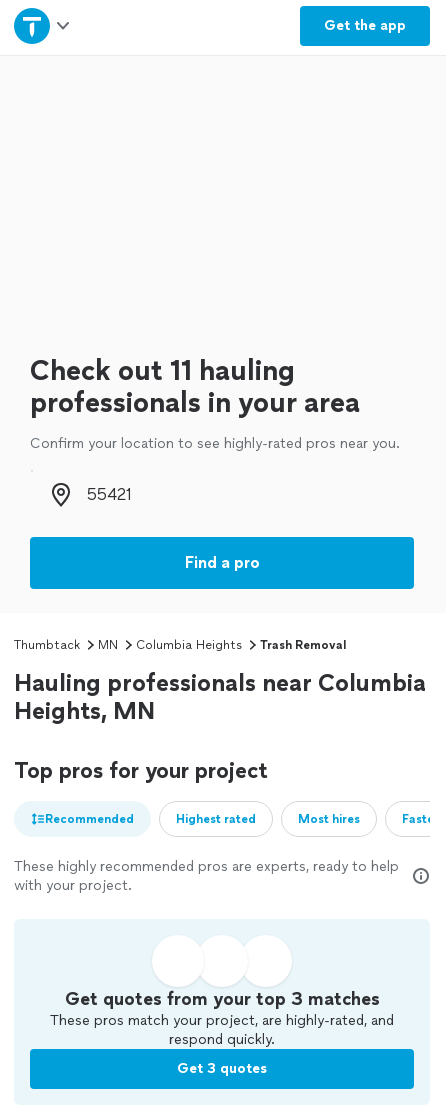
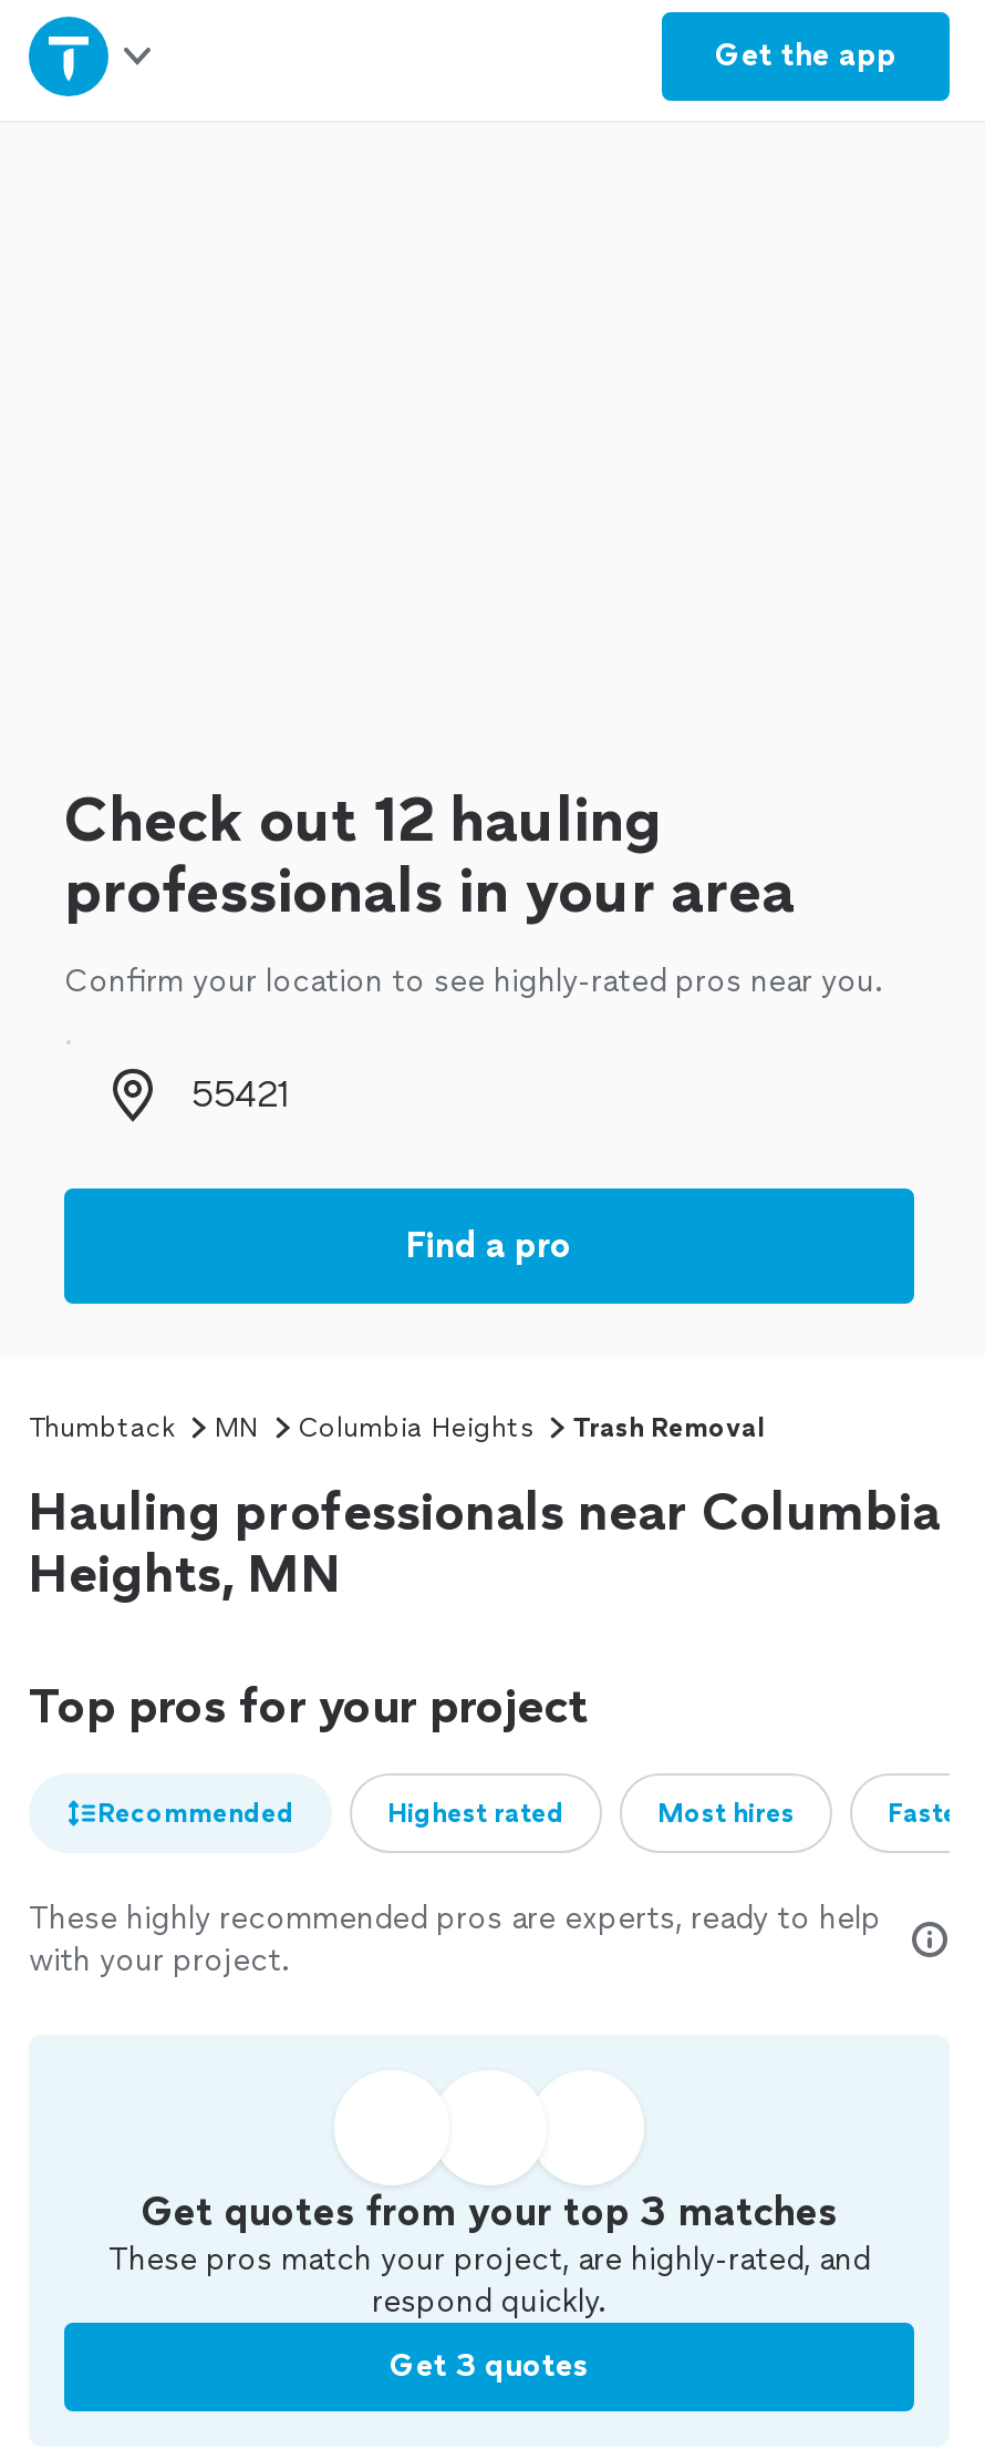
- Check out 11 hauling
+ Check out 12 hauling
